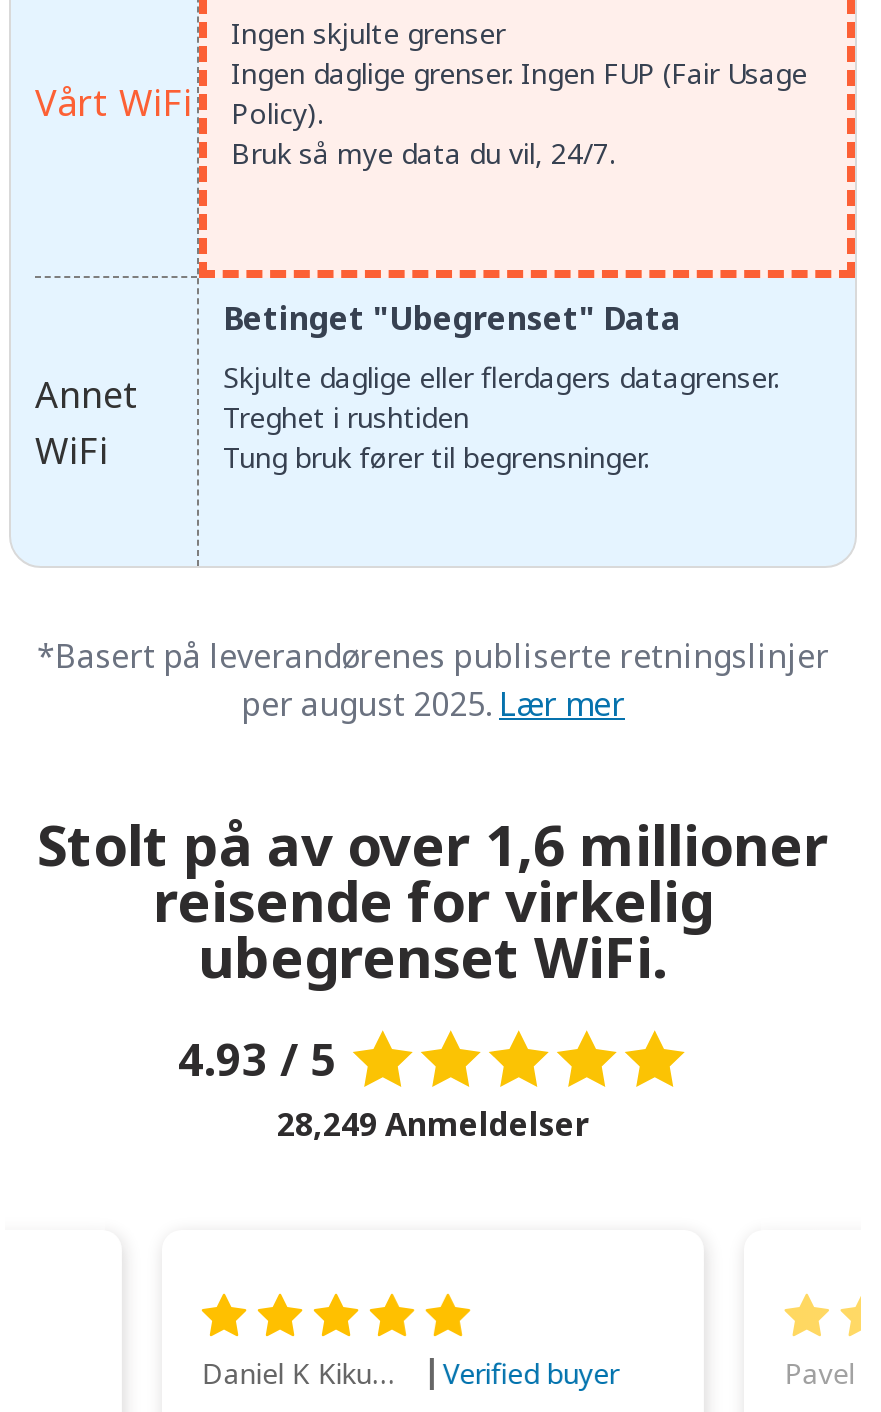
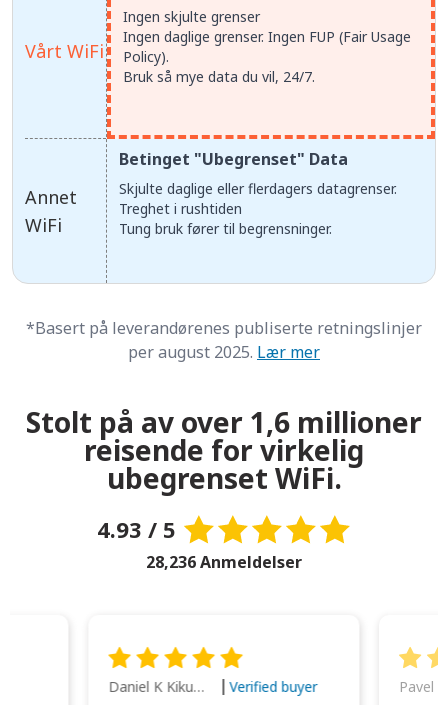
- 28,249 Anmeldelser
+ 28,236 Anmeldelser
